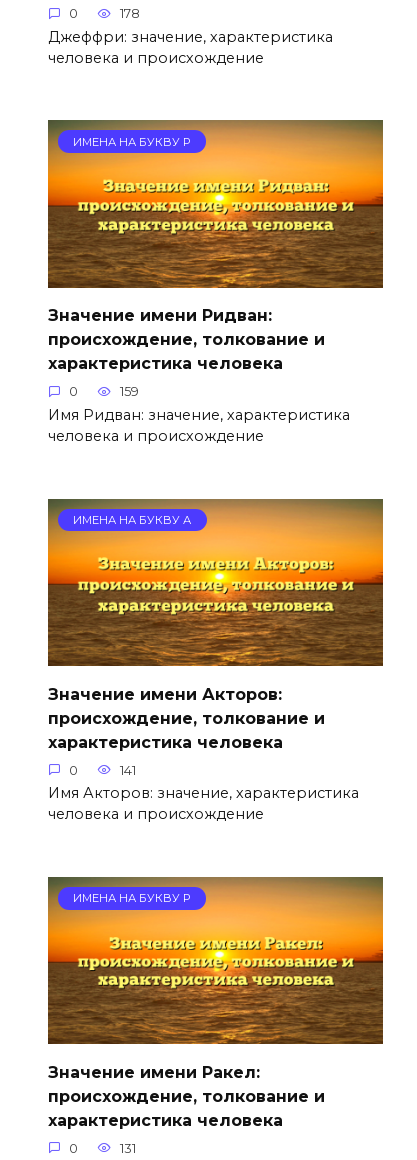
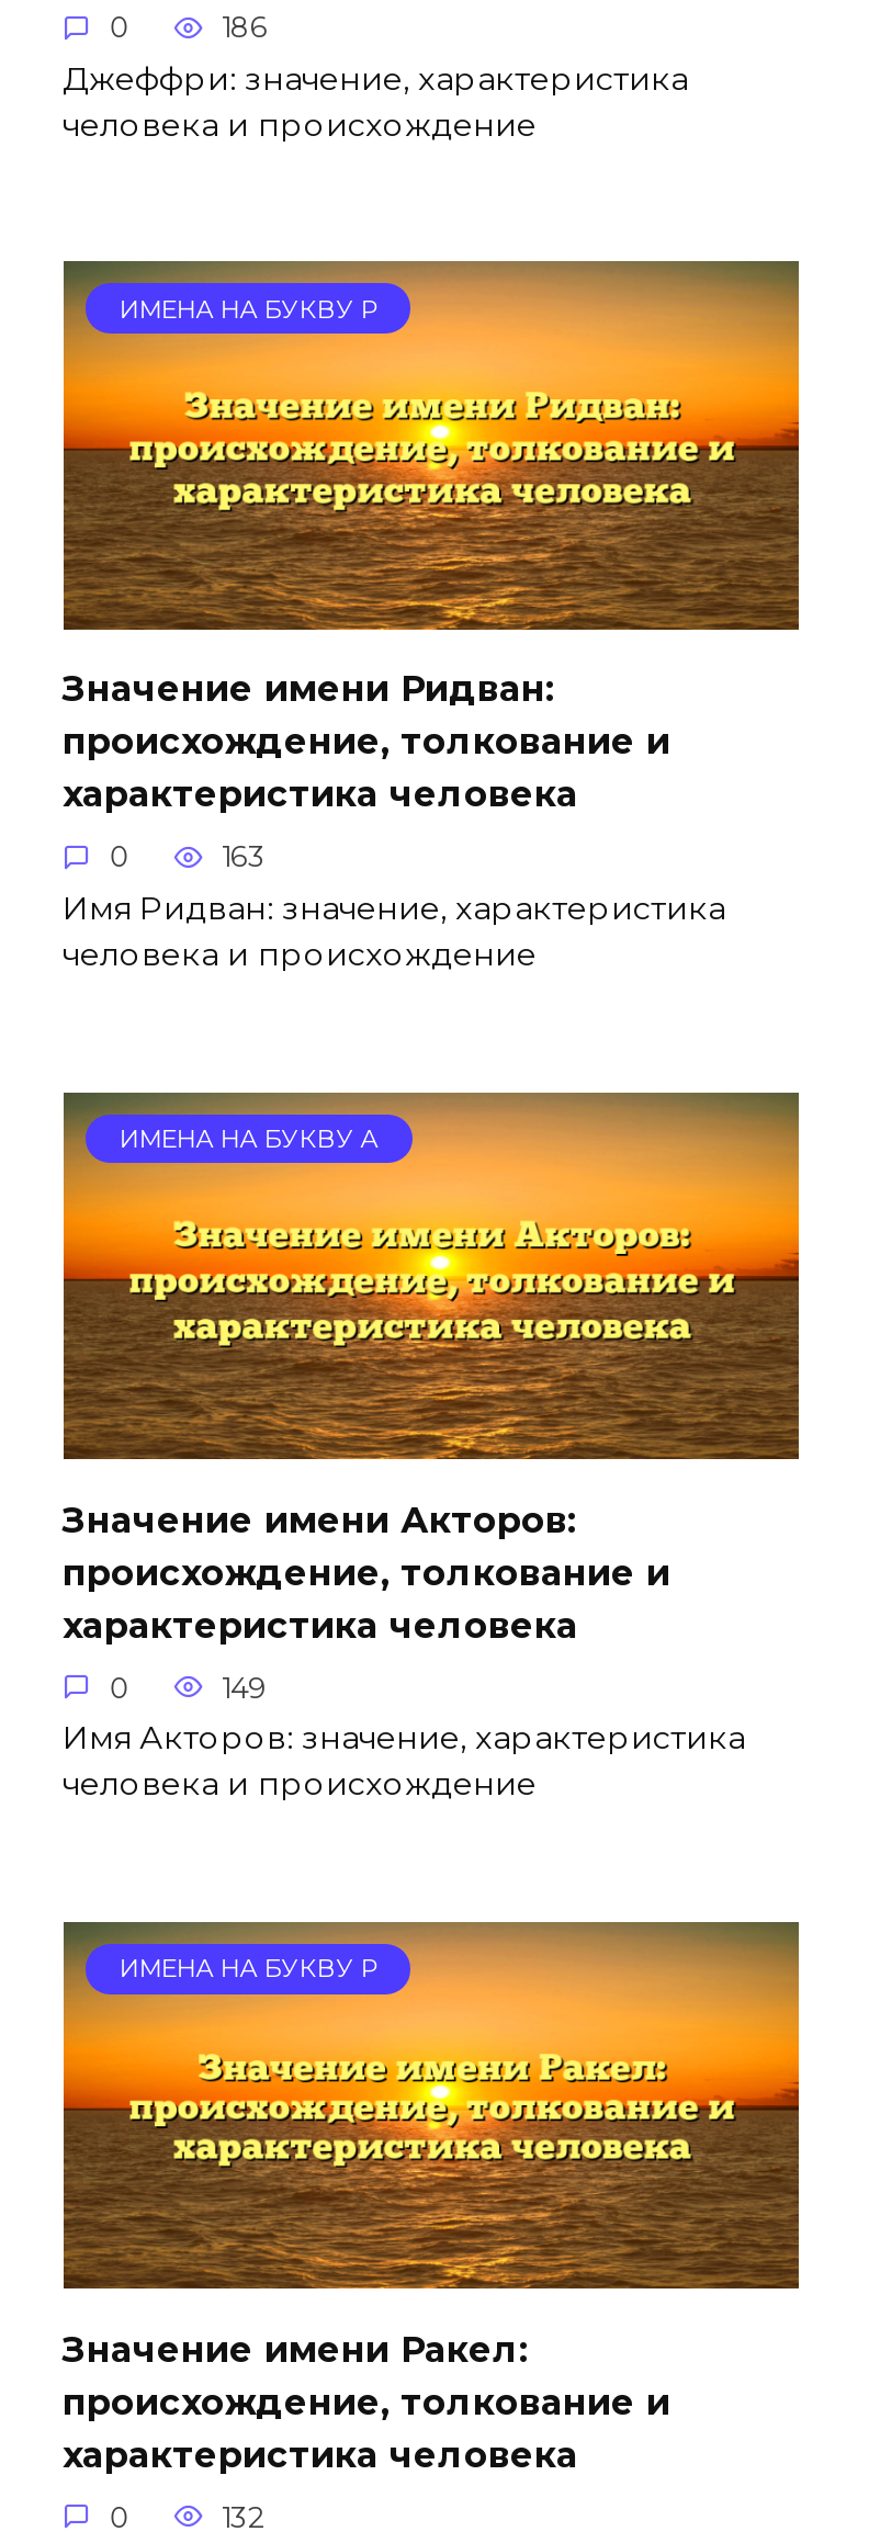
- 178
+ 186

- 159
+ 163

- 141
+ 149

- 131
+ 132
